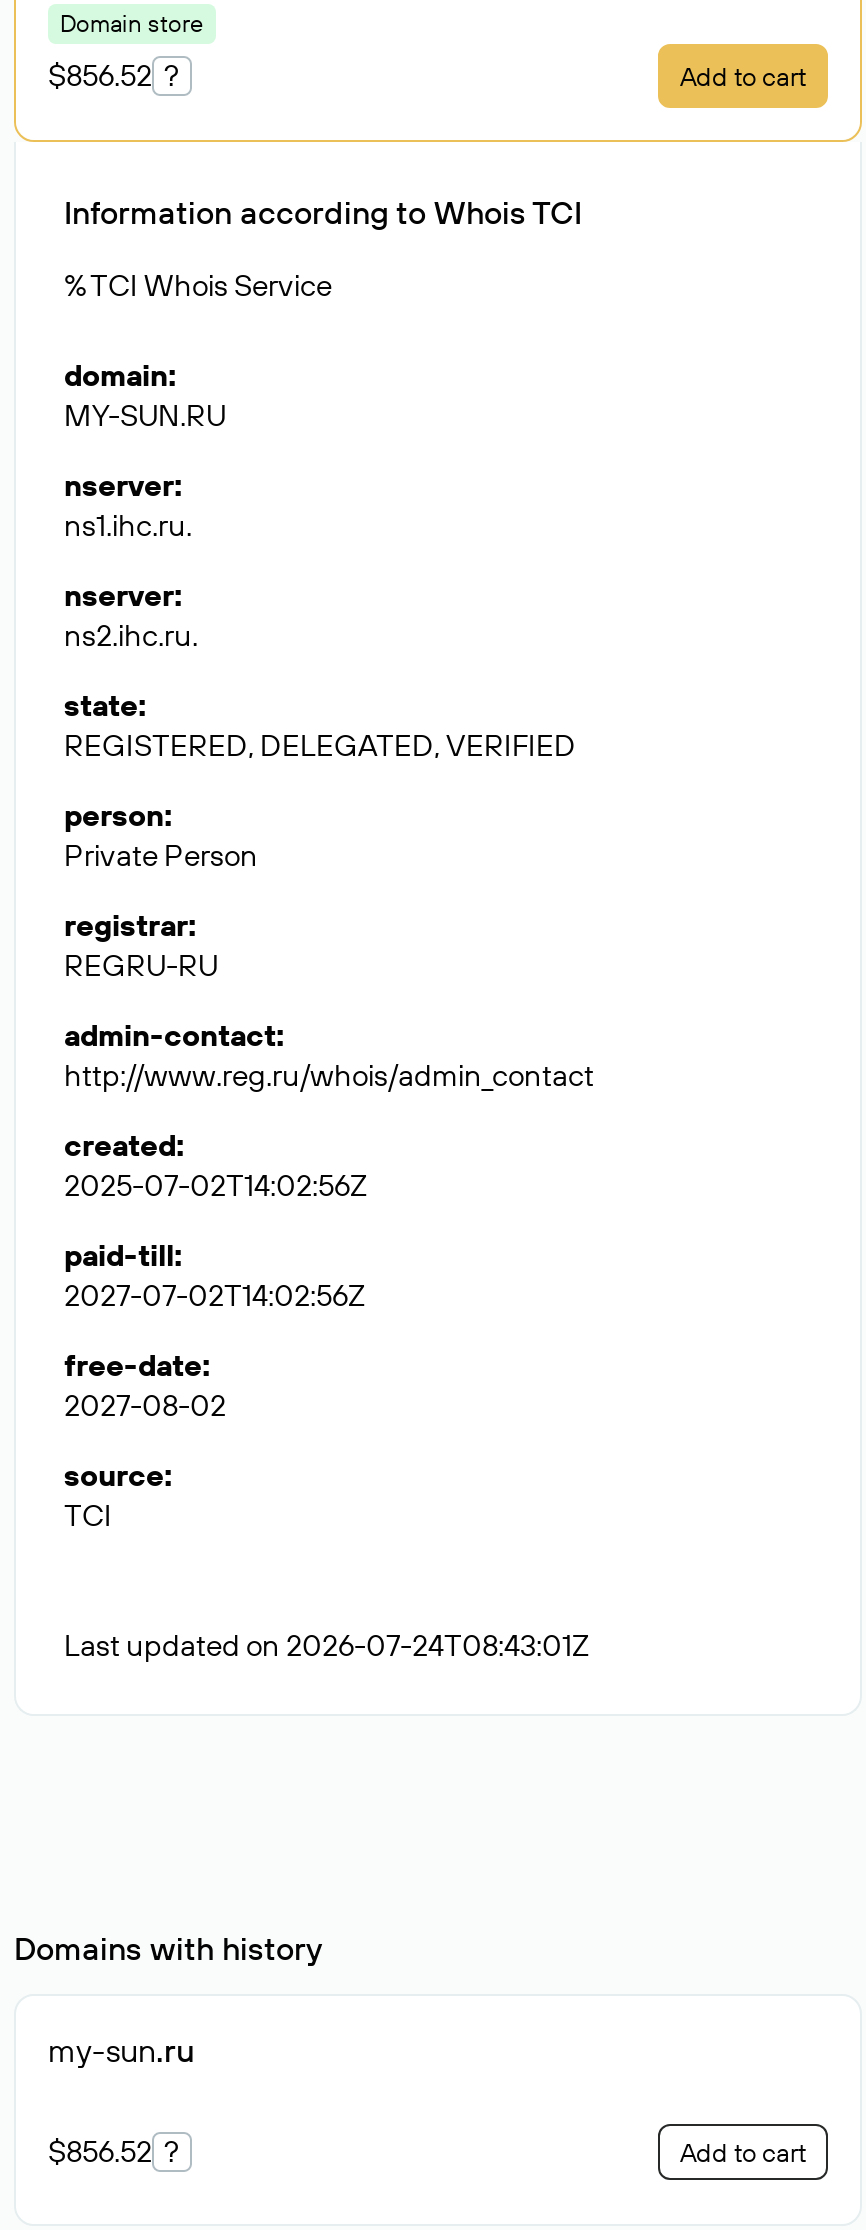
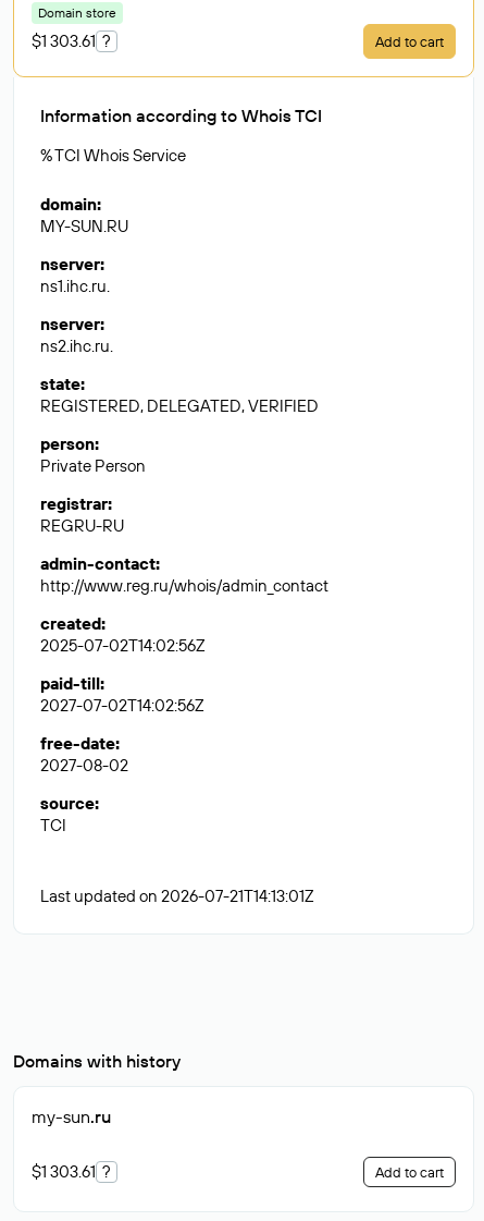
- $856.52 ?
+ $1 303.61 ?

- Last updated on 2026-07-24T08:43:01Z
+ Last updated on 2026-07-21T14:13:01Z

- $856.52 ?
+ $1 303.61 ?
